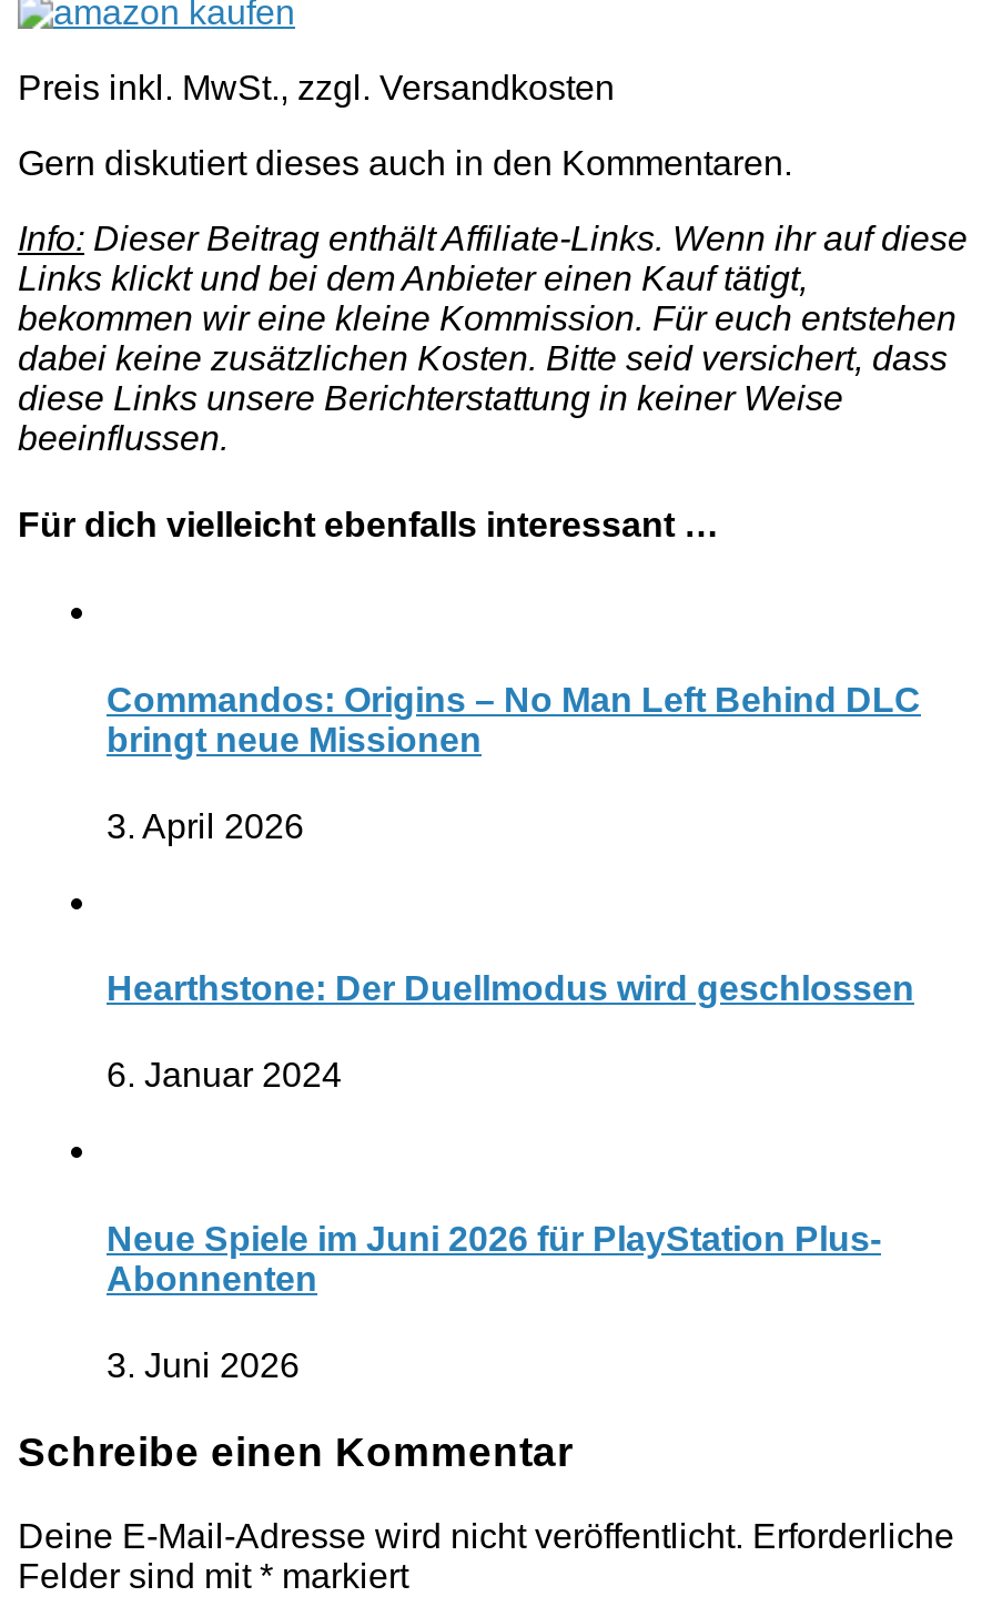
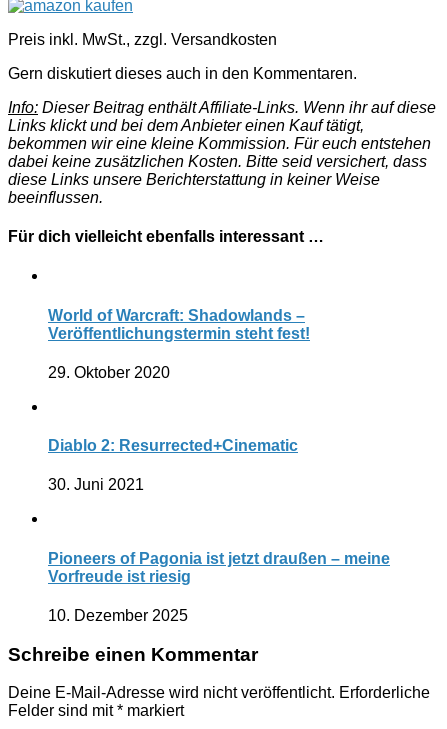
- Commandos: Origins – No Man Left Behind DLC
- bringt neue Missionen
+ World of Warcraft: Shadowlands –
+ Veröffentlichungstermin steht fest!

- 3. April 2026
+ 29. Oktober 2020

- Hearthstone: Der Duellmodus wird geschlossen
+ Diablo 2: Resurrected+Cinematic

- 6. Januar 2024
+ 30. Juni 2021

- Neue Spiele im Juni 2026 für PlayStation Plus-
- Abonnenten
+ Pioneers of Pagonia ist jetzt draußen – meine
+ Vorfreude ist riesig

- 3. Juni 2026
+ 10. Dezember 2025
